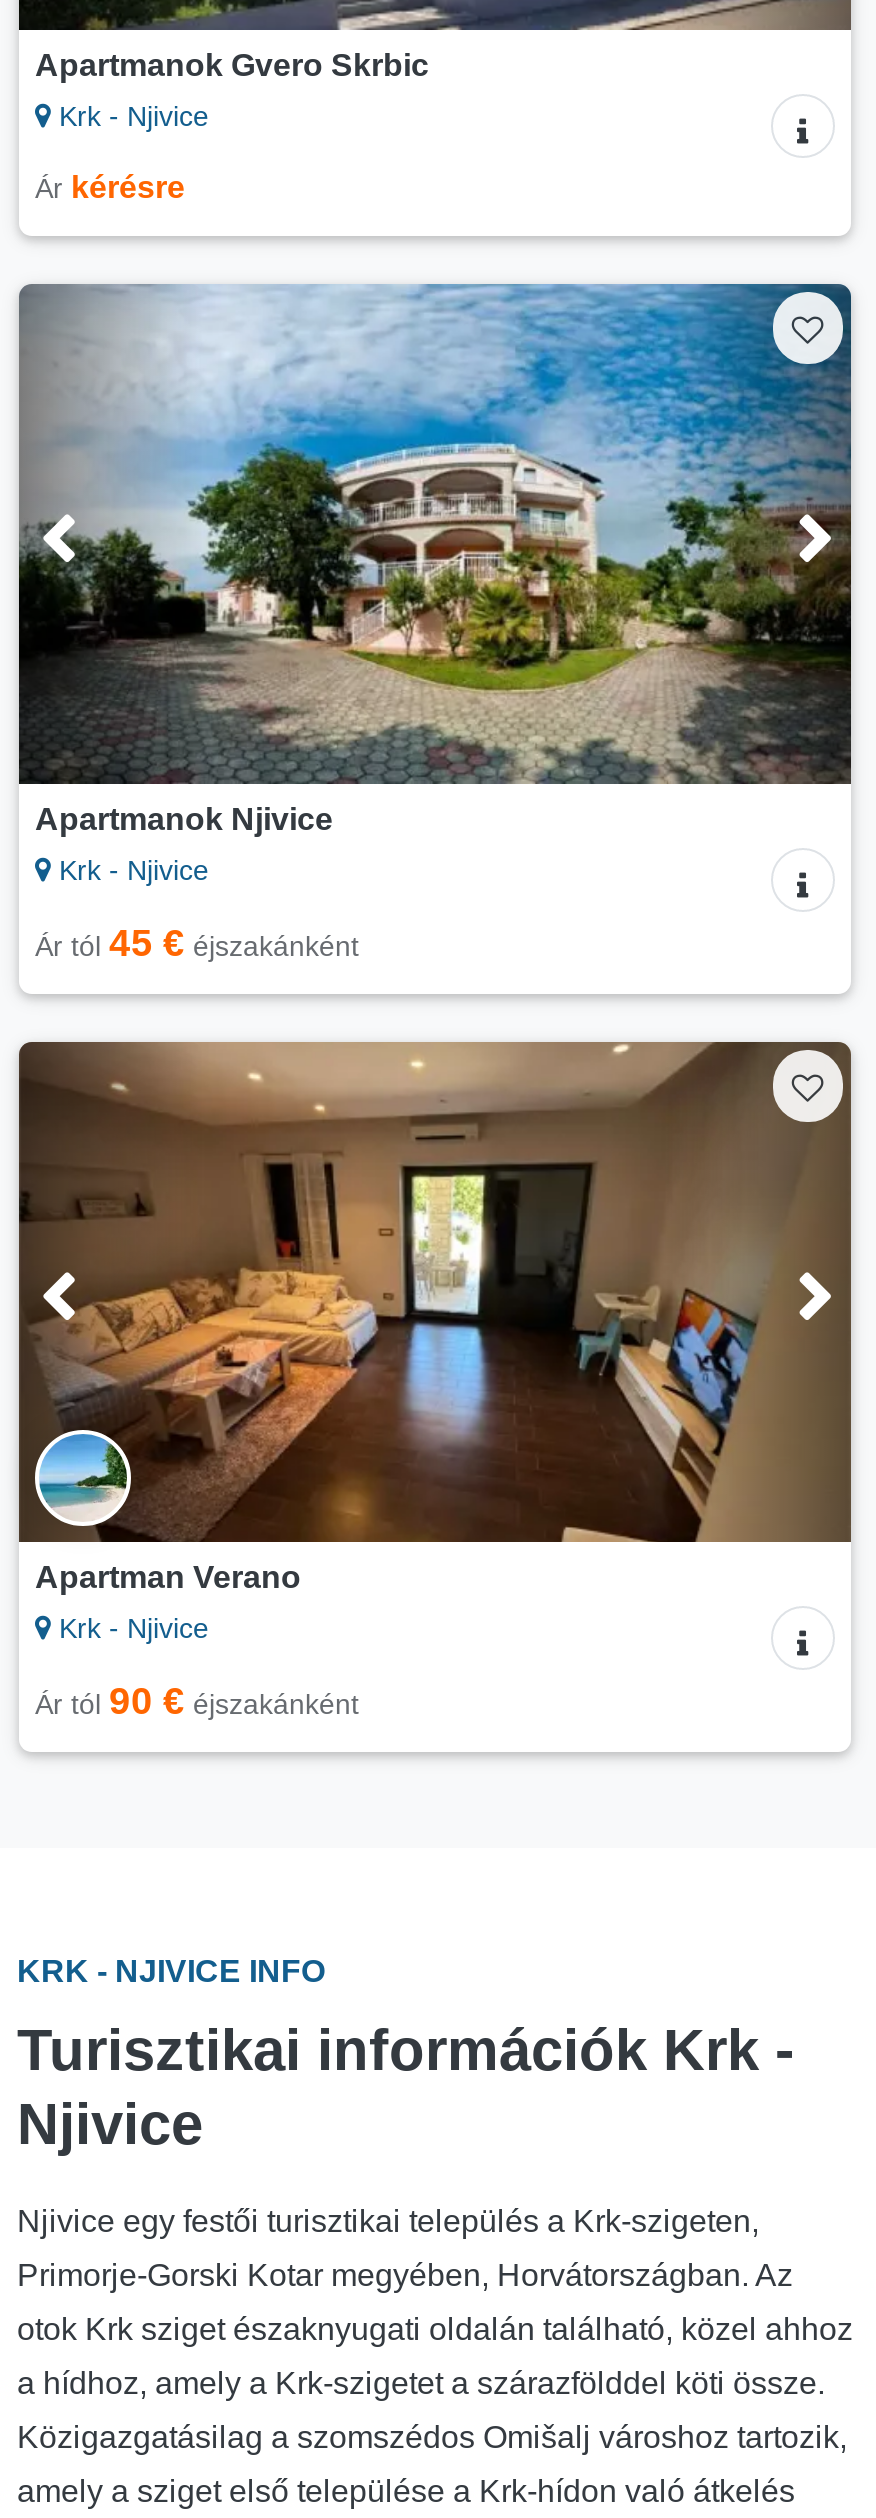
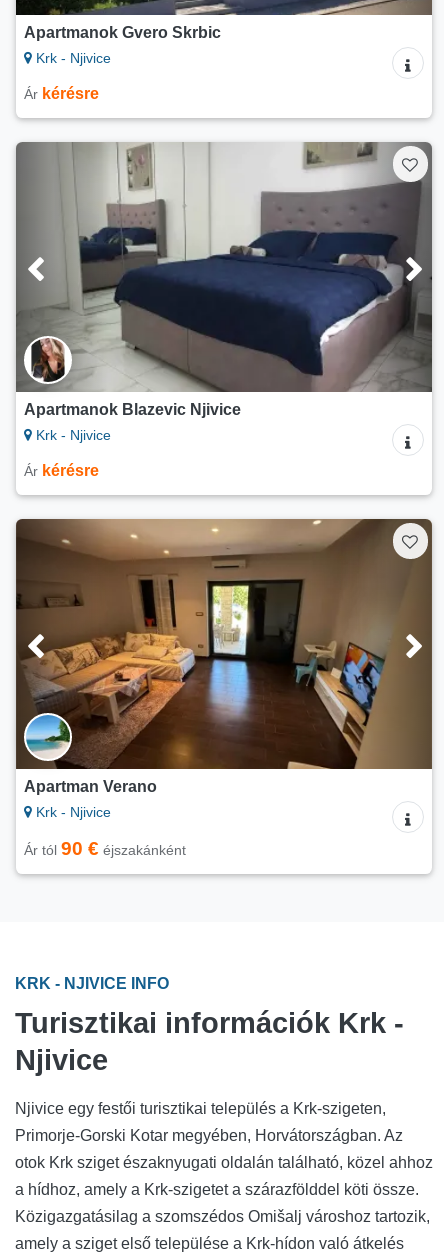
- [image]
- Apartmanok Njivice
+ [image]
+ Apartmanok Blazevic Njivice

- Ár tól 45 €éjszakánként
+ Ár kérésre
